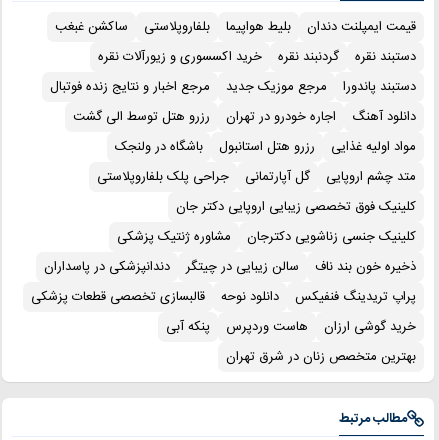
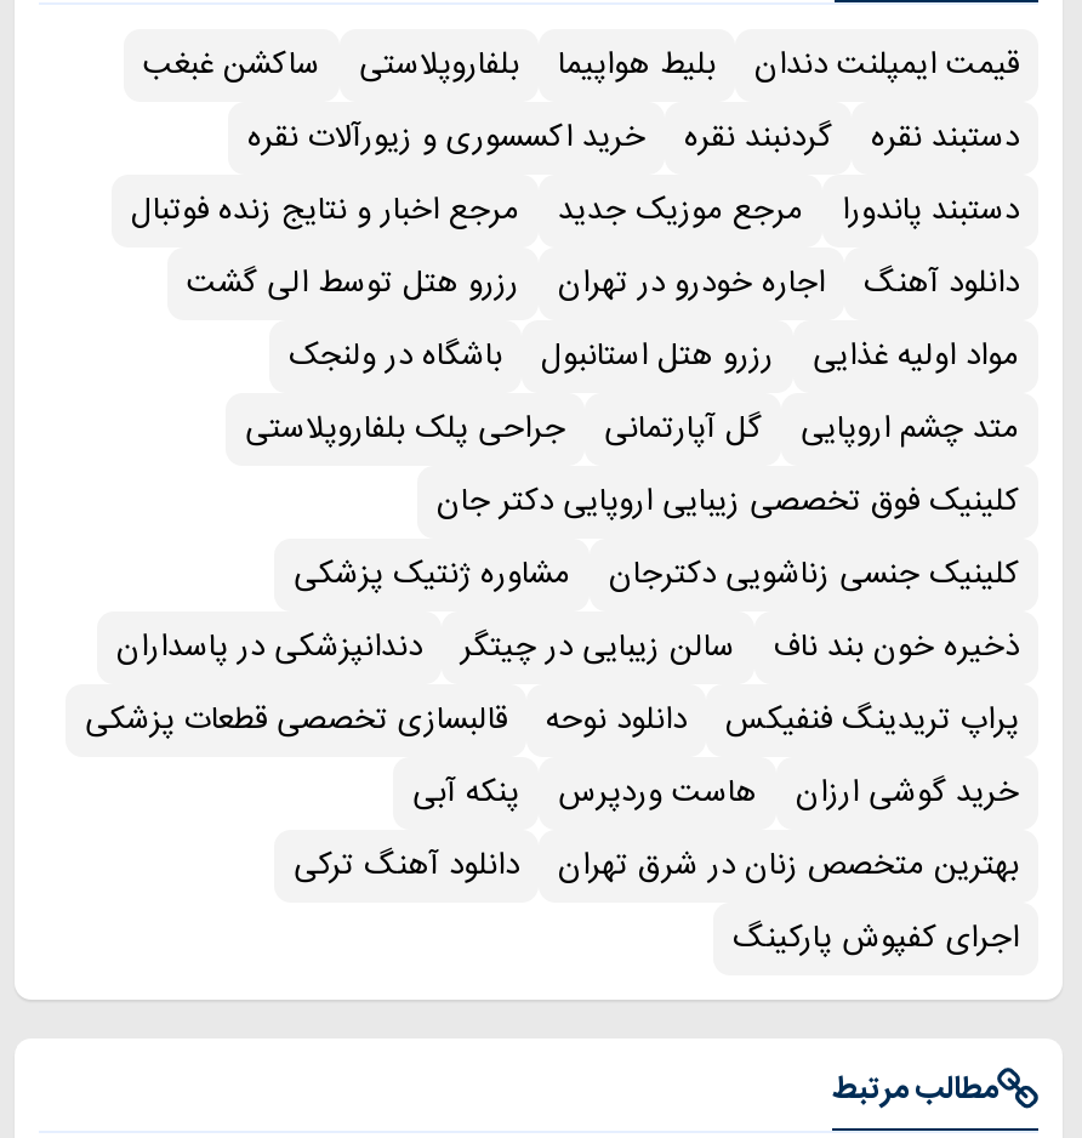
+ دانلود آهنگ ترکی
+ اجرای کفپوش پارکینگ
